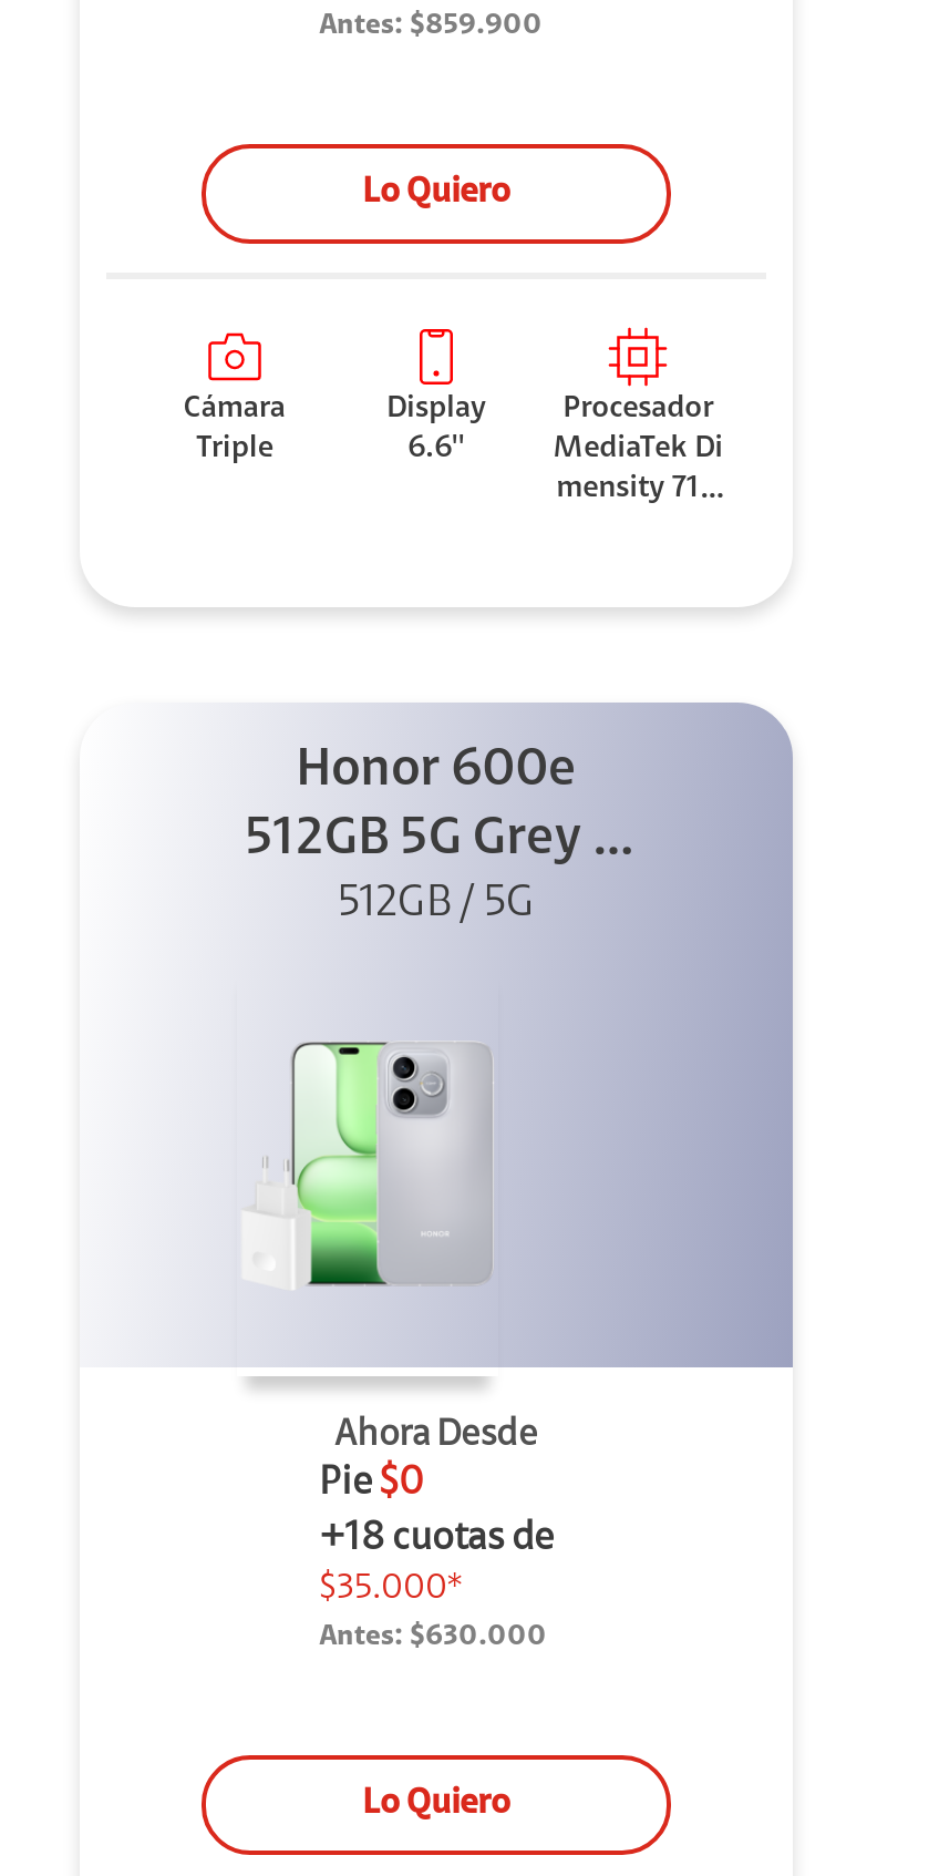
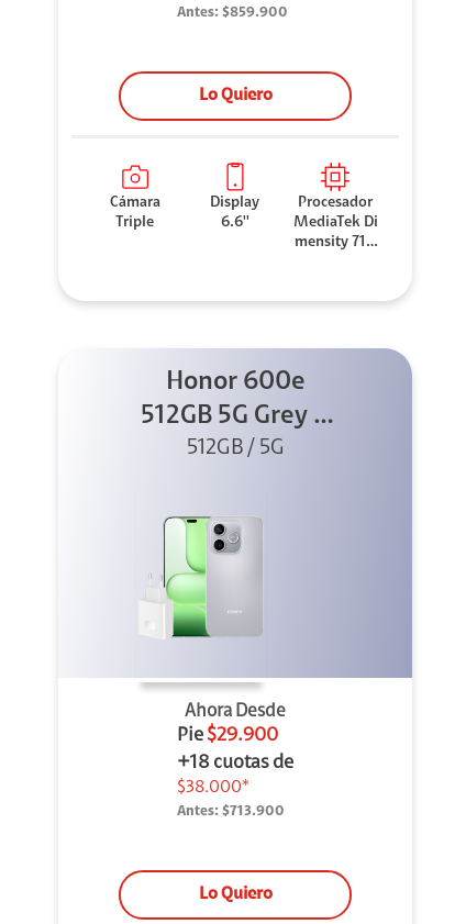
- Pie $0
+ Pie $29.900

- $35.000*
+ $38.000*

- Antes: $630.000
+ Antes: $713.900
